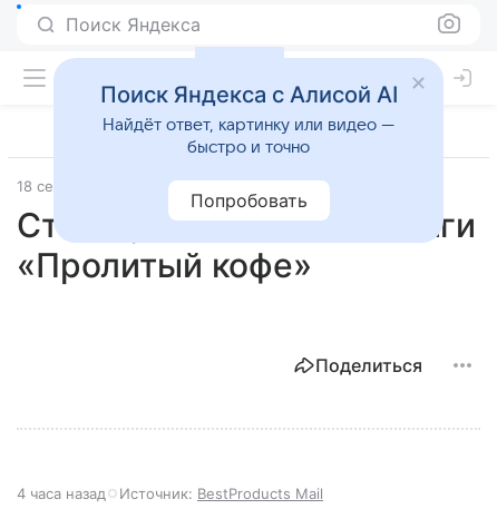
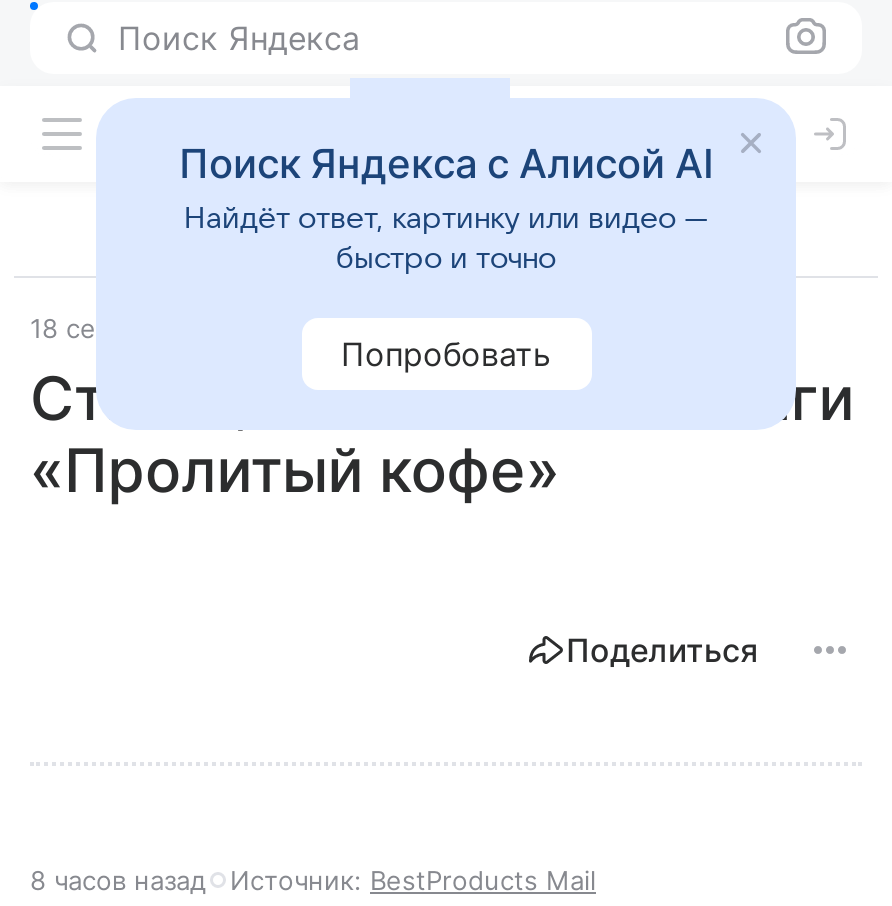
- 4 часа назад Источник: BestProducts Mail
+ 8 часов назад Источник: BestProducts Mail
